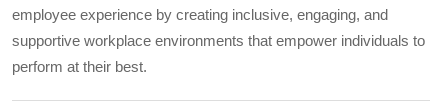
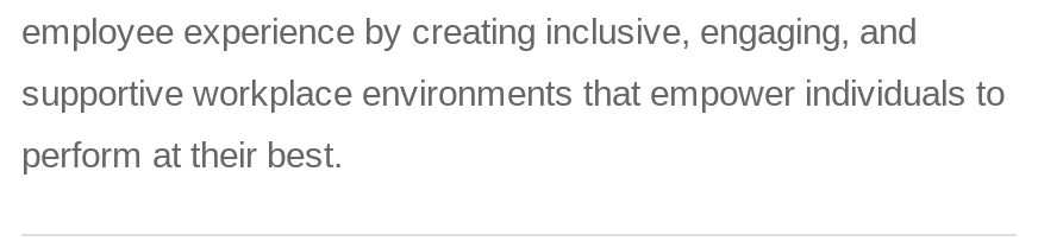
- supportive workplace environments that empower individuals to
+ upportive workplace environments that empower individuals to
